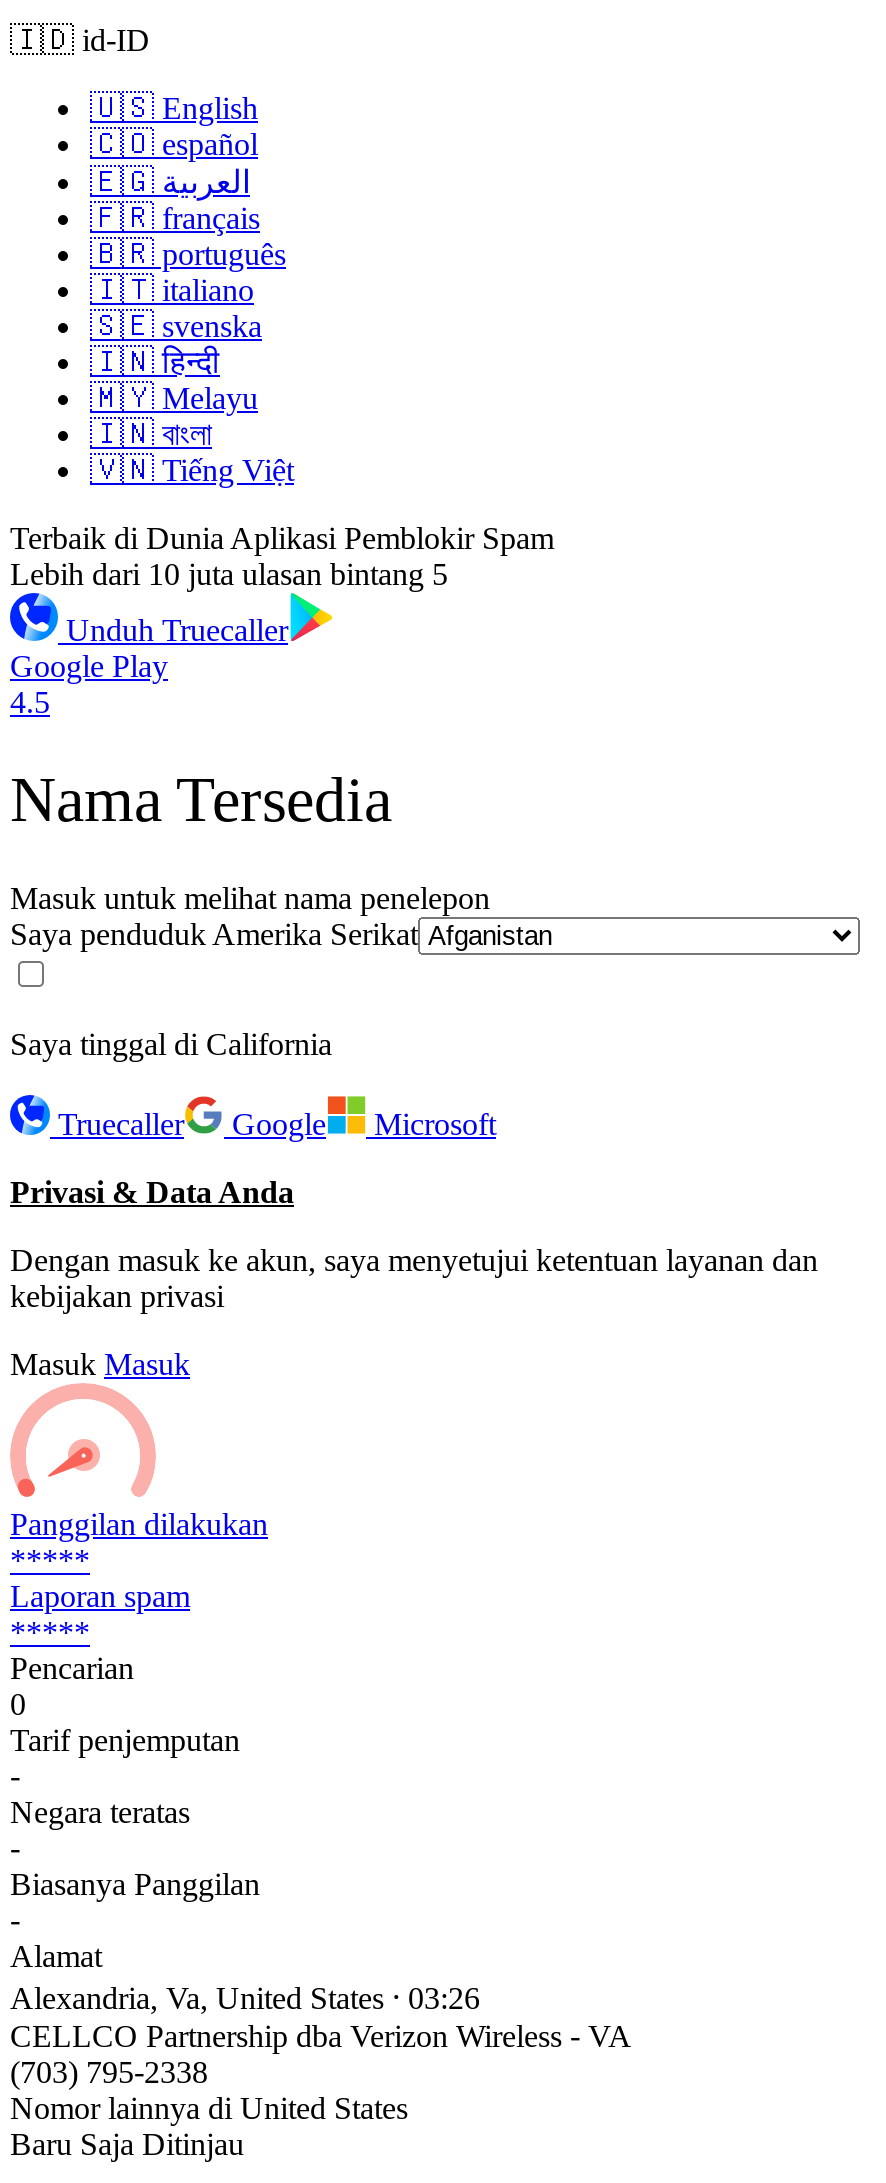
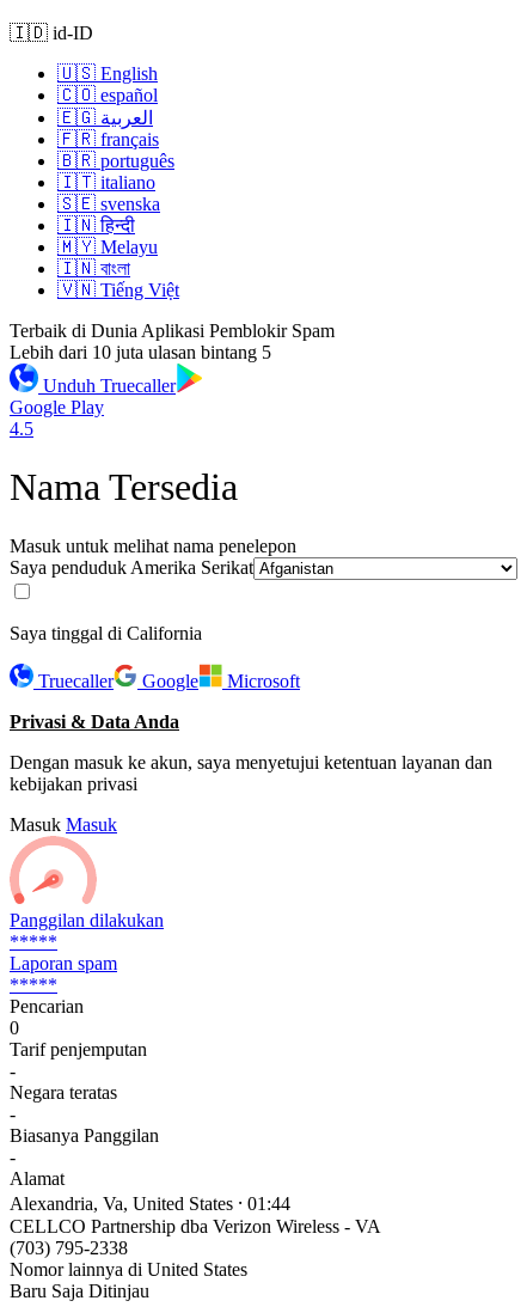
- Alexandria, Va, United States ⸱ 03:26
+ Alexandria, Va, United States ⸱ 01:44
